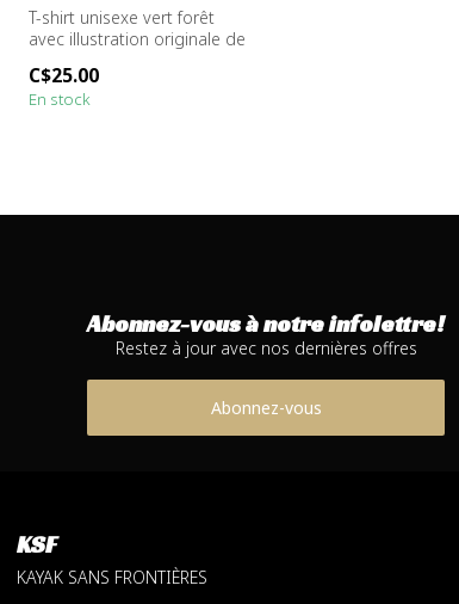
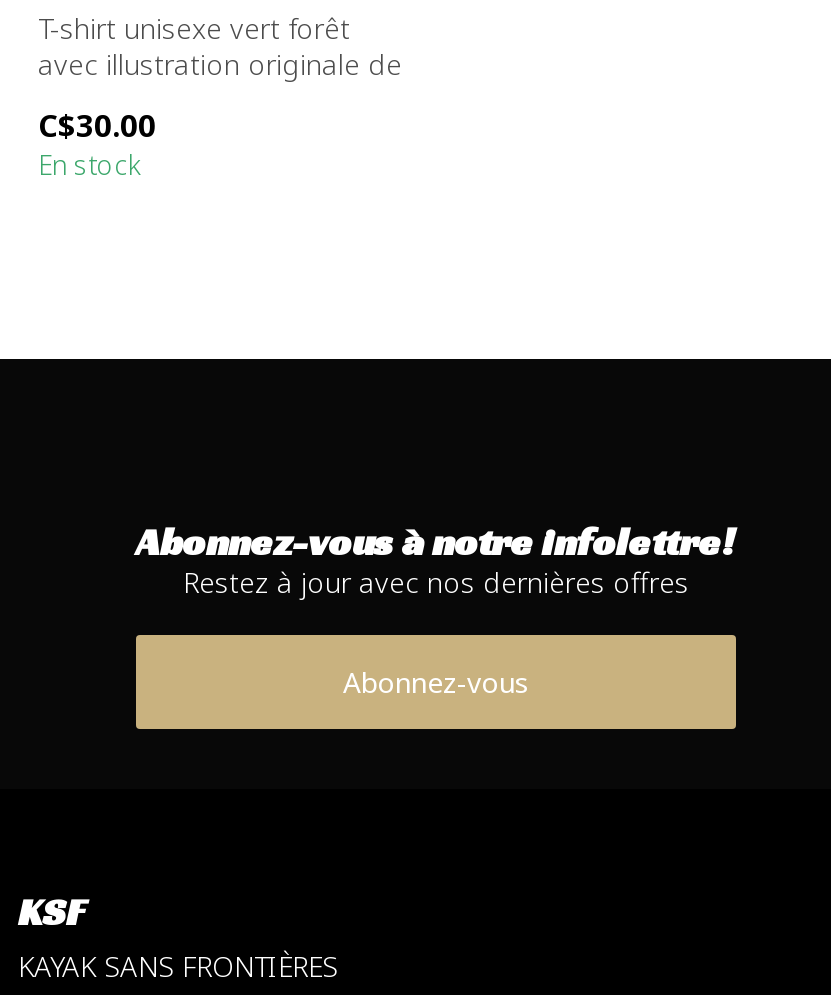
- C$25.00
+ C$30.00
